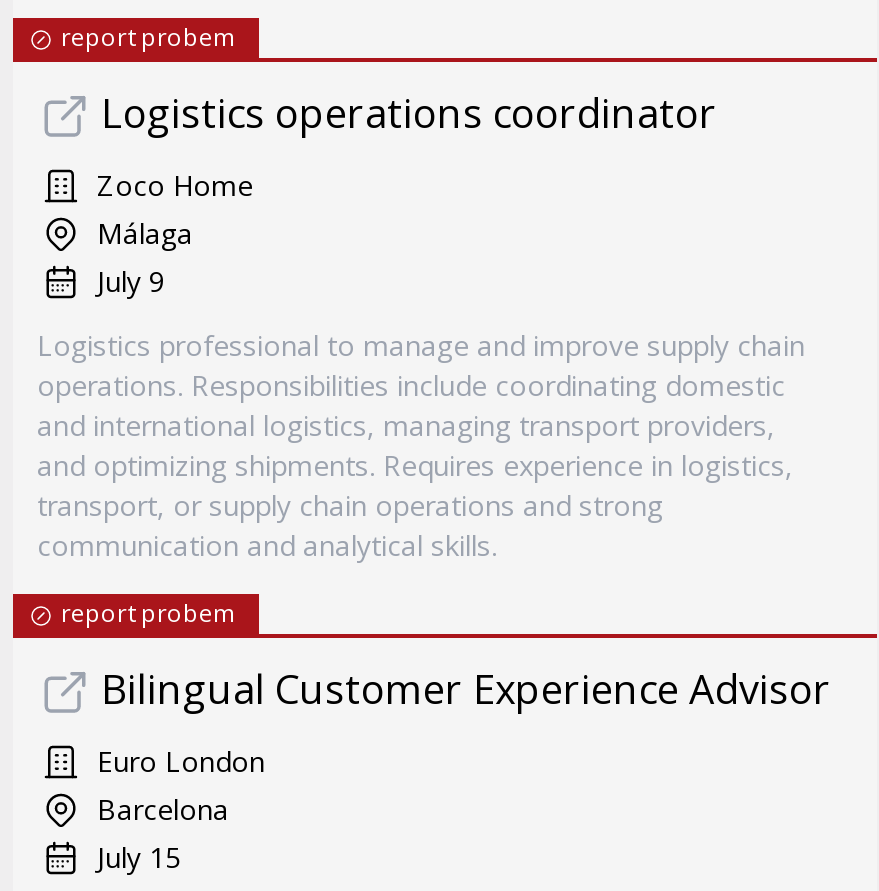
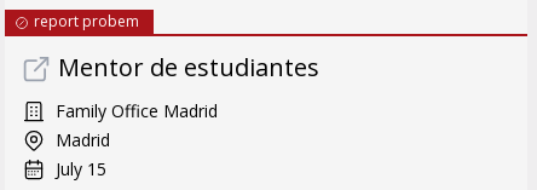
- Logistics operations coordinator
- Zoco Home
- Málaga
- July 9
- Logistics professional to manage and improve supply chain
- operations. Responsibilities include coordinating domestic
- and international logistics, managing transport providers,
- and optimizing shipments. Requires experience in logistics,
- transport, or supply chain operations and strong
- communication and analytical skills.
- report probem
- Bilingual Customer Experience Advisor
- Euro London
- Barcelona
+ Mentor de estudiantes
+ Family Office Madrid
+ Madrid
